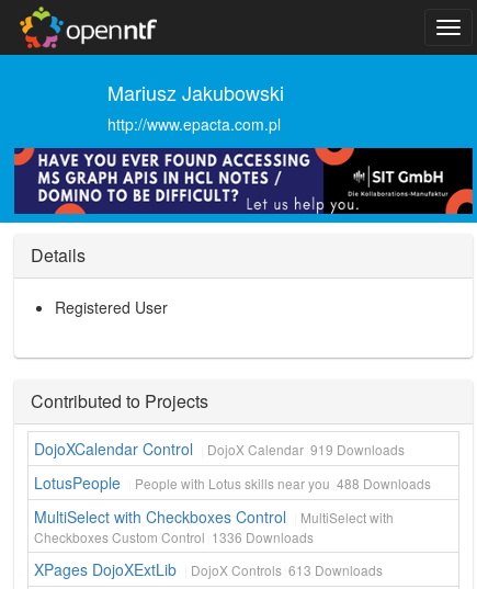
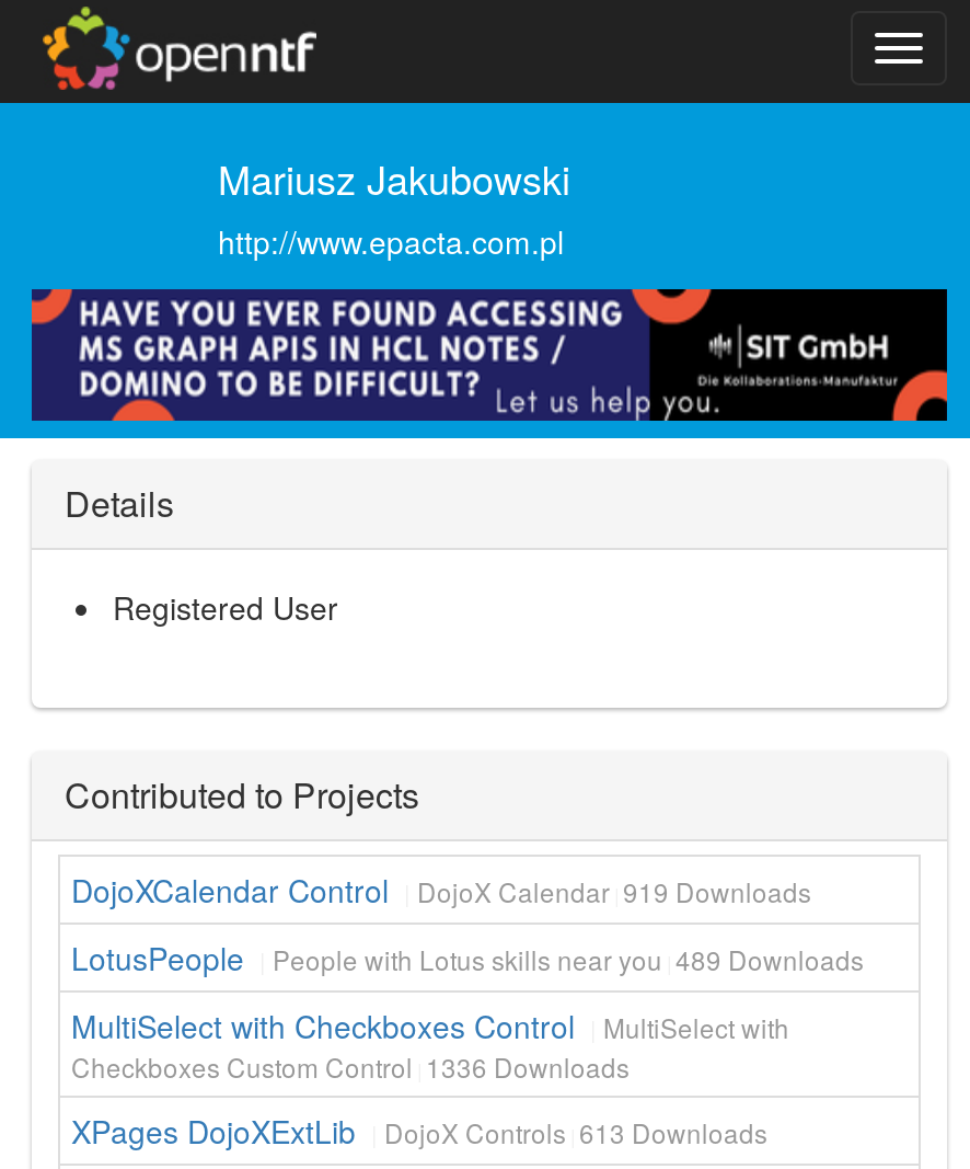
- People with Lotus skills near you 488 Downloads
+ People with Lotus skills near you 489 Downloads
